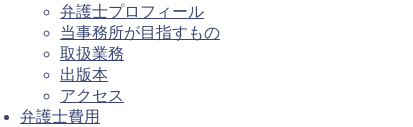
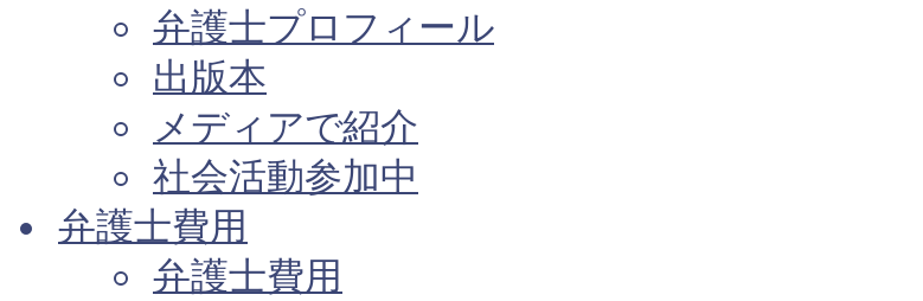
- 当事務所が目指すもの
- 取扱業務

moved up: 出版本

- アクセス
+ メディアで紹介
+ 社会活動参加中
+ 弁護士費用
